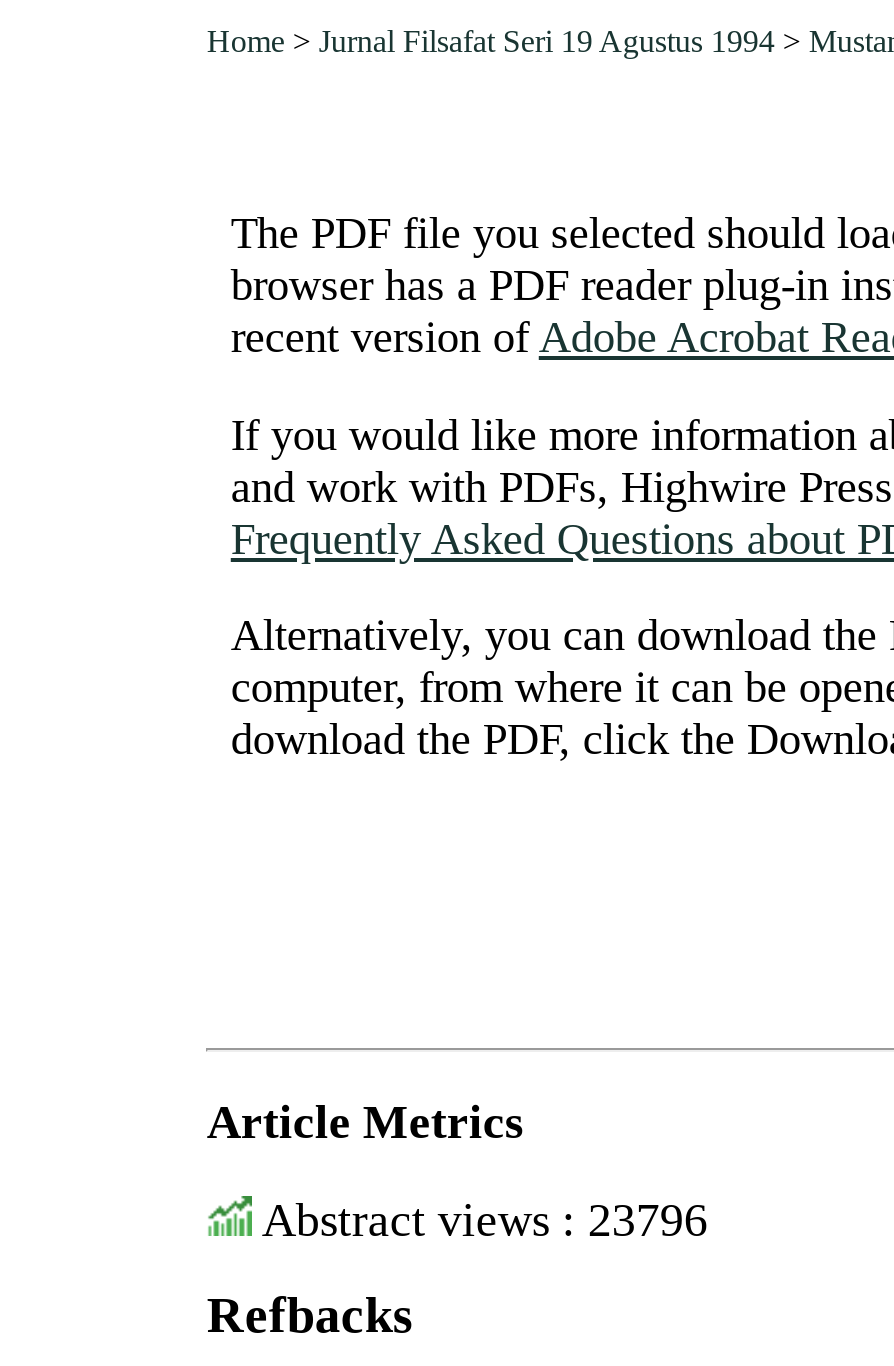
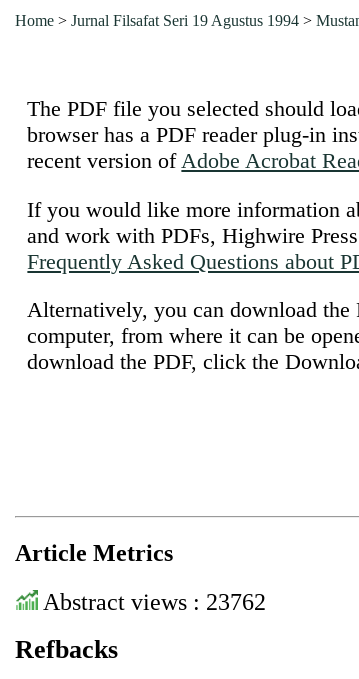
- Abstract views : 23796
+ Abstract views : 23762
